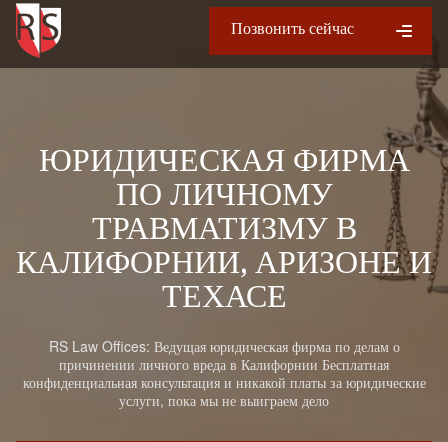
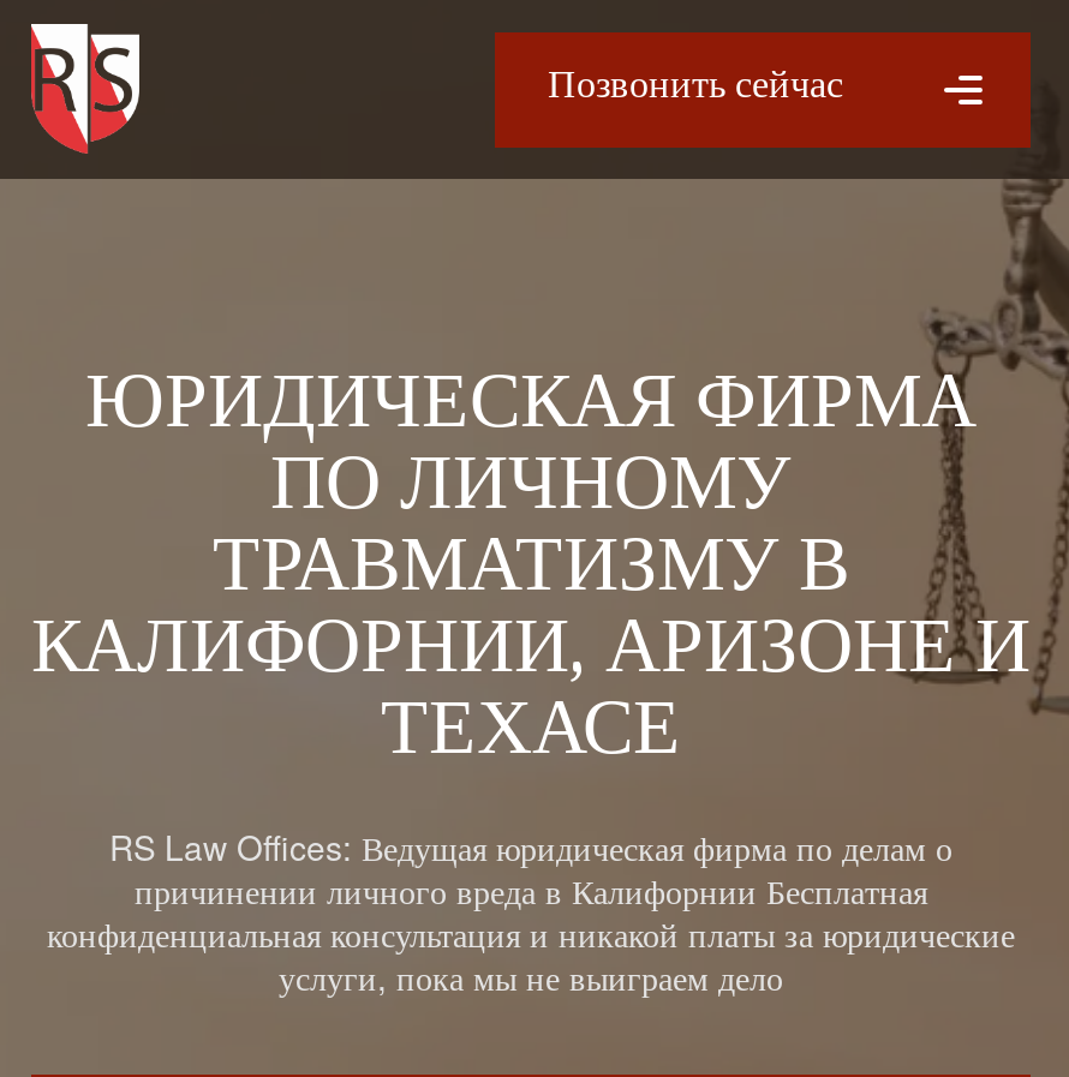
- [image]
+ [image]
